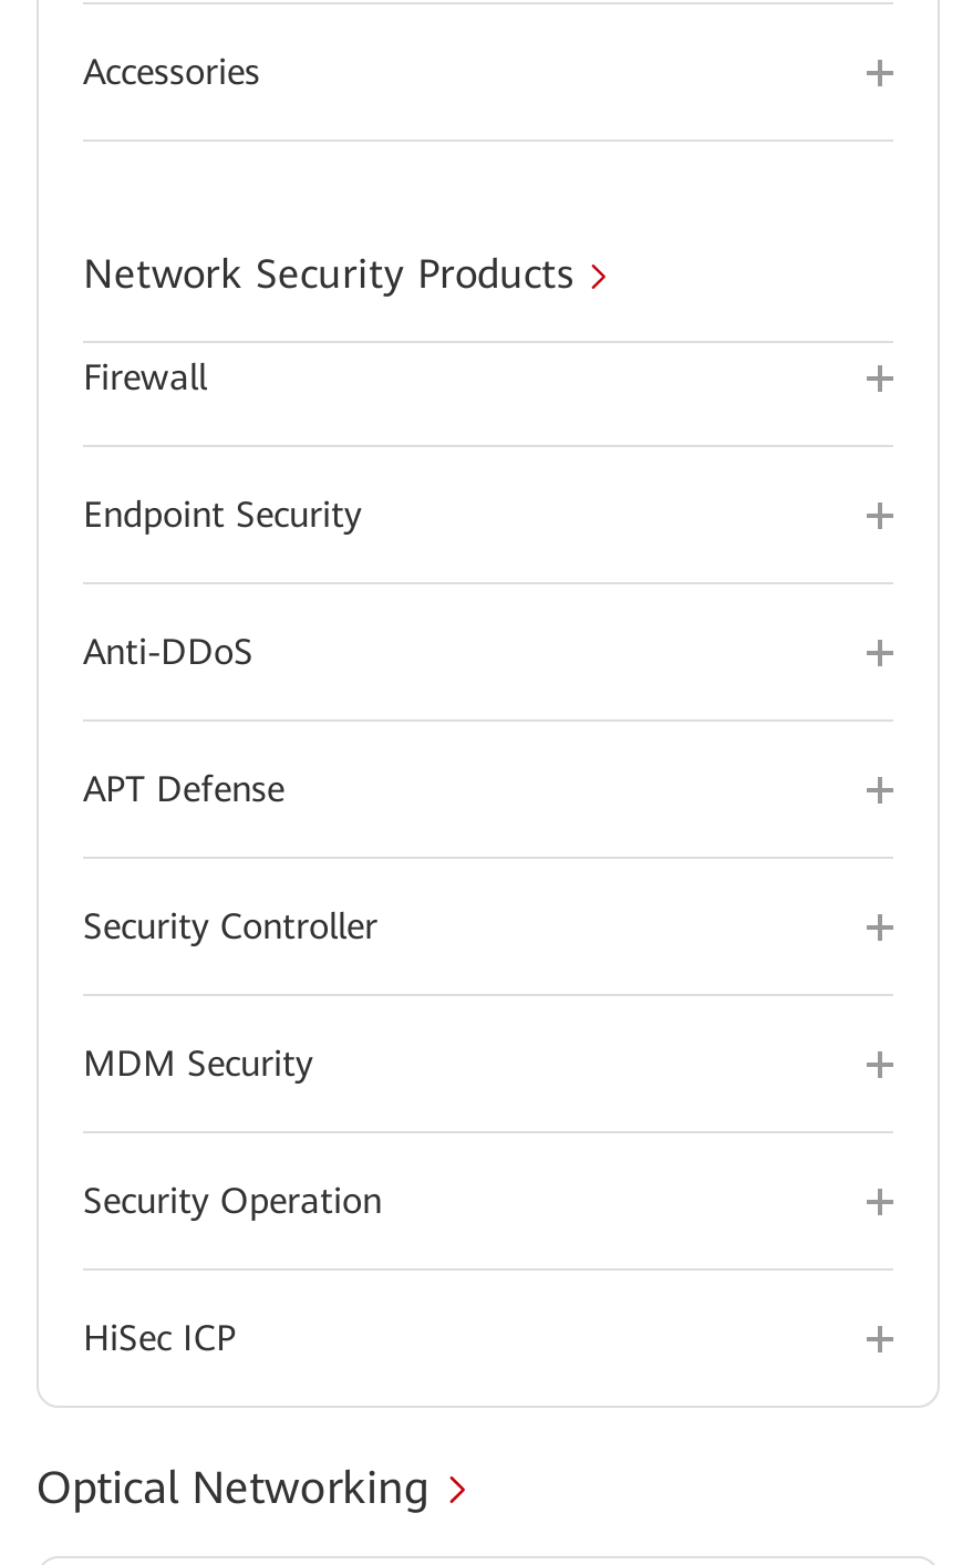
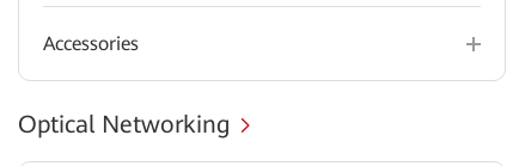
- Network Security Products
- Firewall
- Endpoint Security
- Anti-DDoS
- APT Defense
- Security Controller
- MDM Security
- Security Operation
- HiSec ICP
